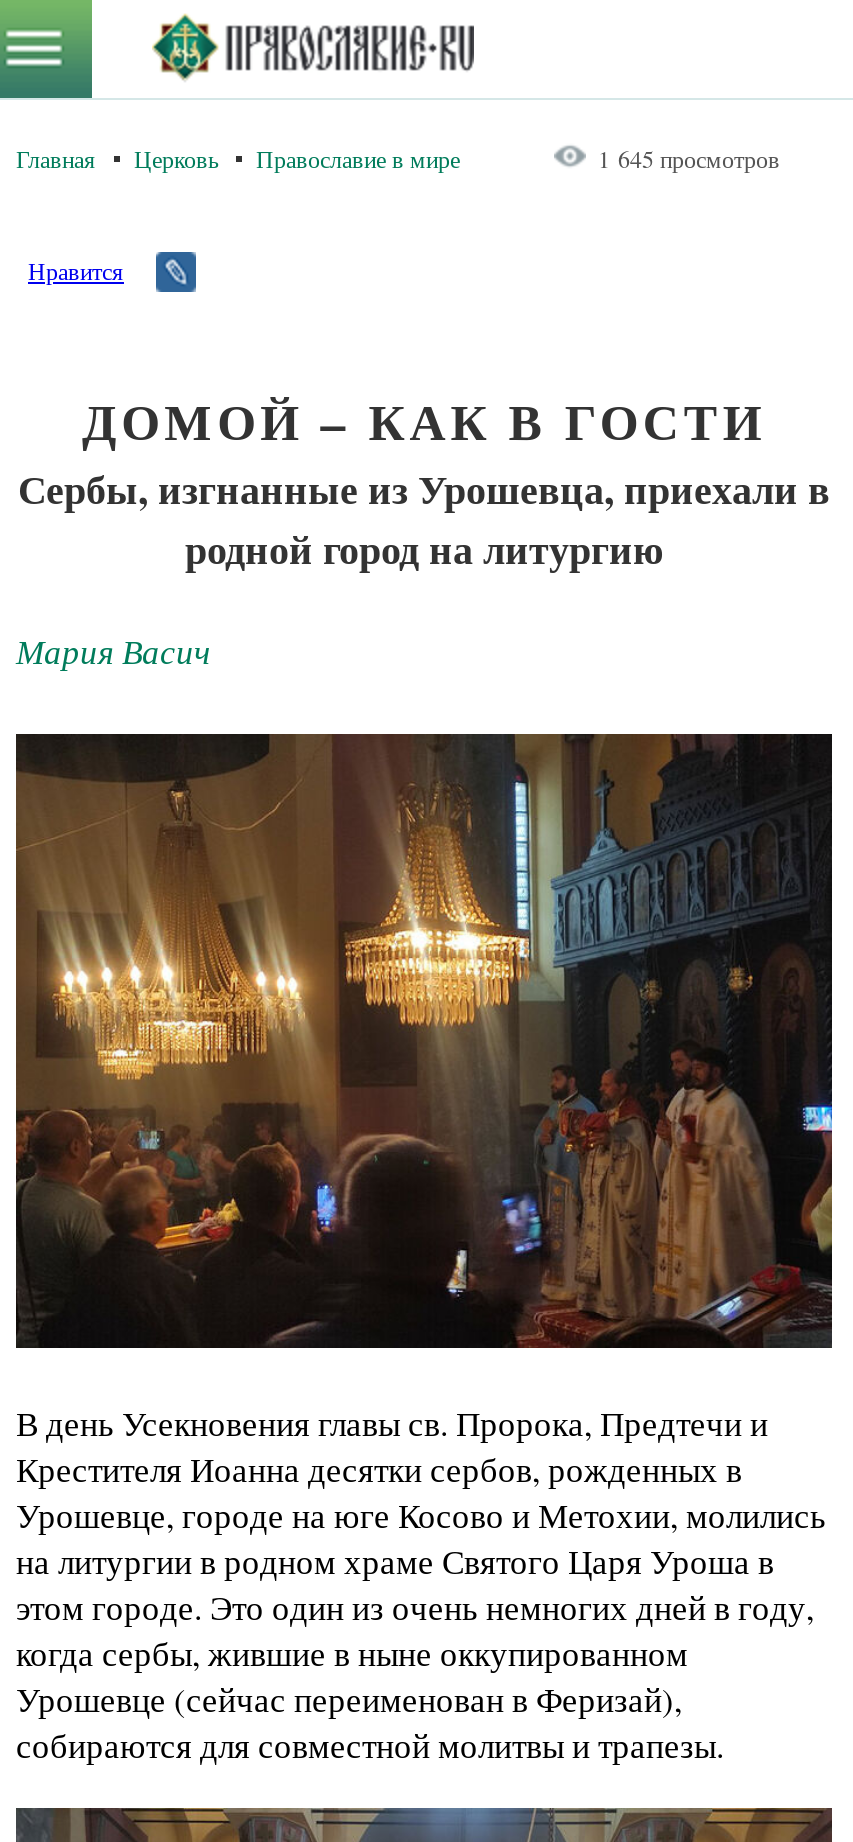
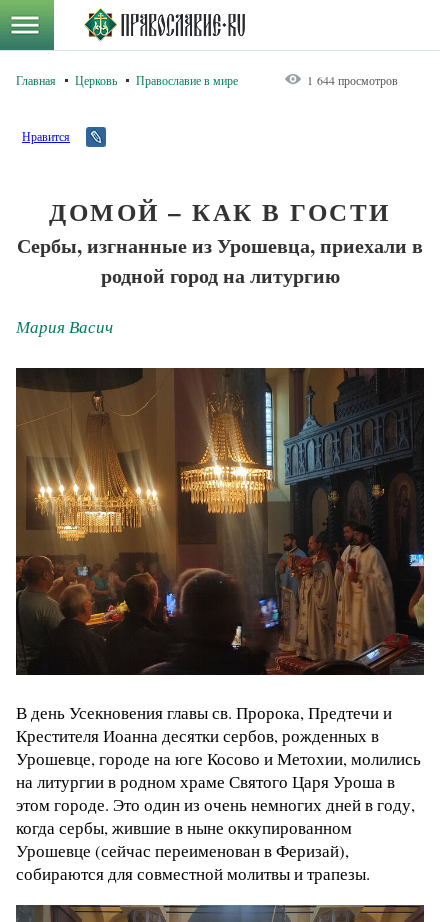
- 1 645 просмотров
+ 1 644 просмотров
